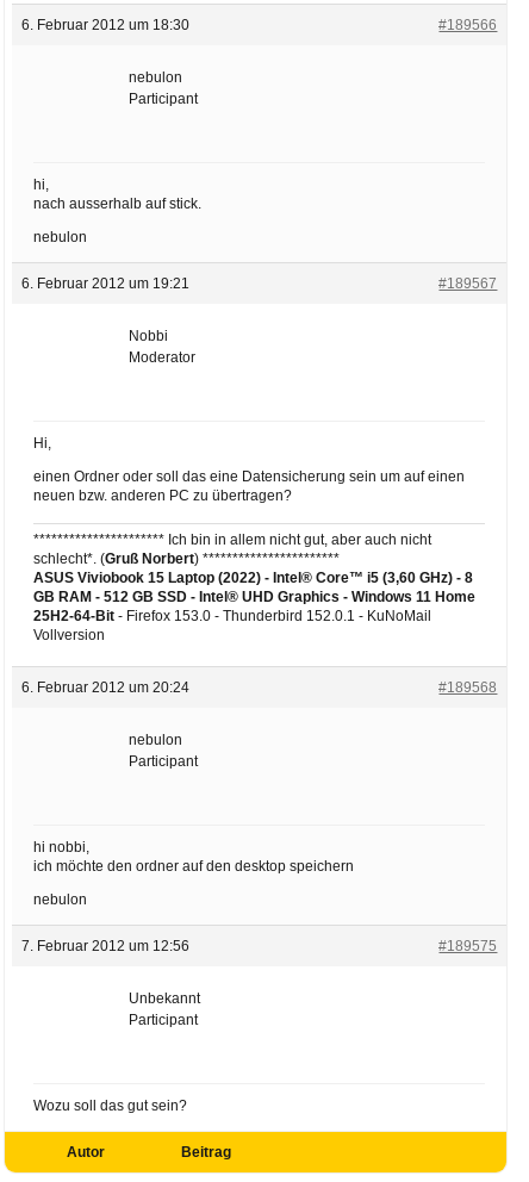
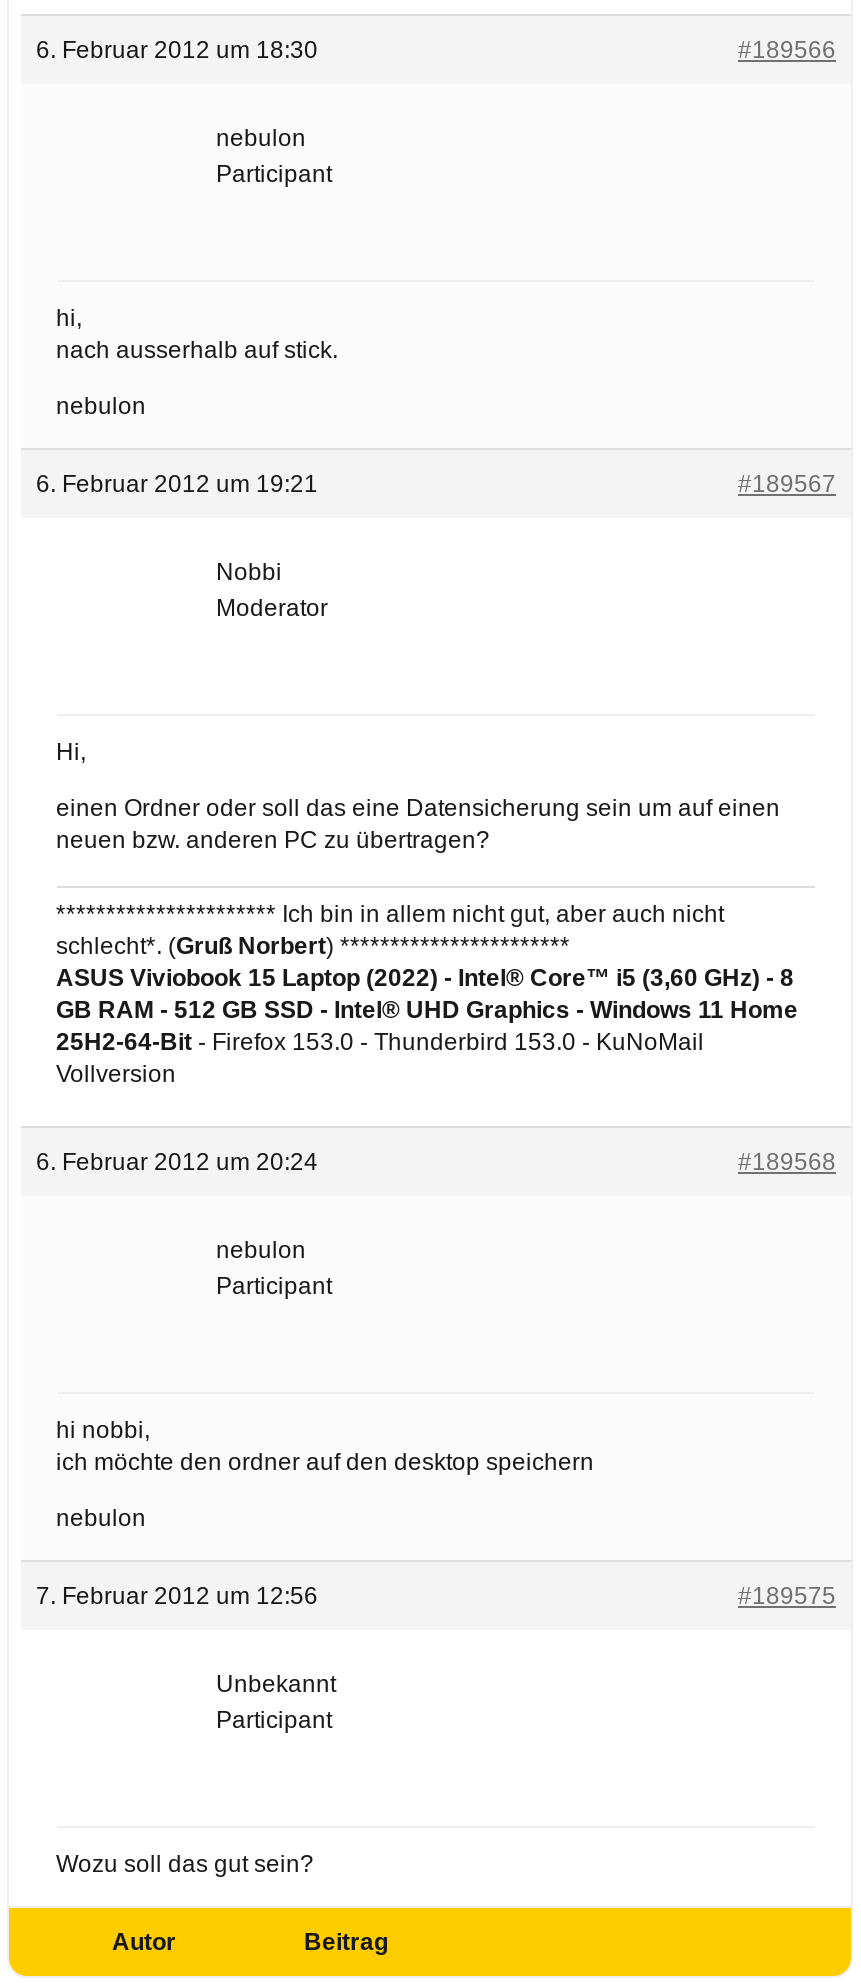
- 25H2-64-Bit - Firefox 153.0 - Thunderbird 152.0.1 - KuNoMail
+ 25H2-64-Bit - Firefox 153.0 - Thunderbird 153.0 - KuNoMail
